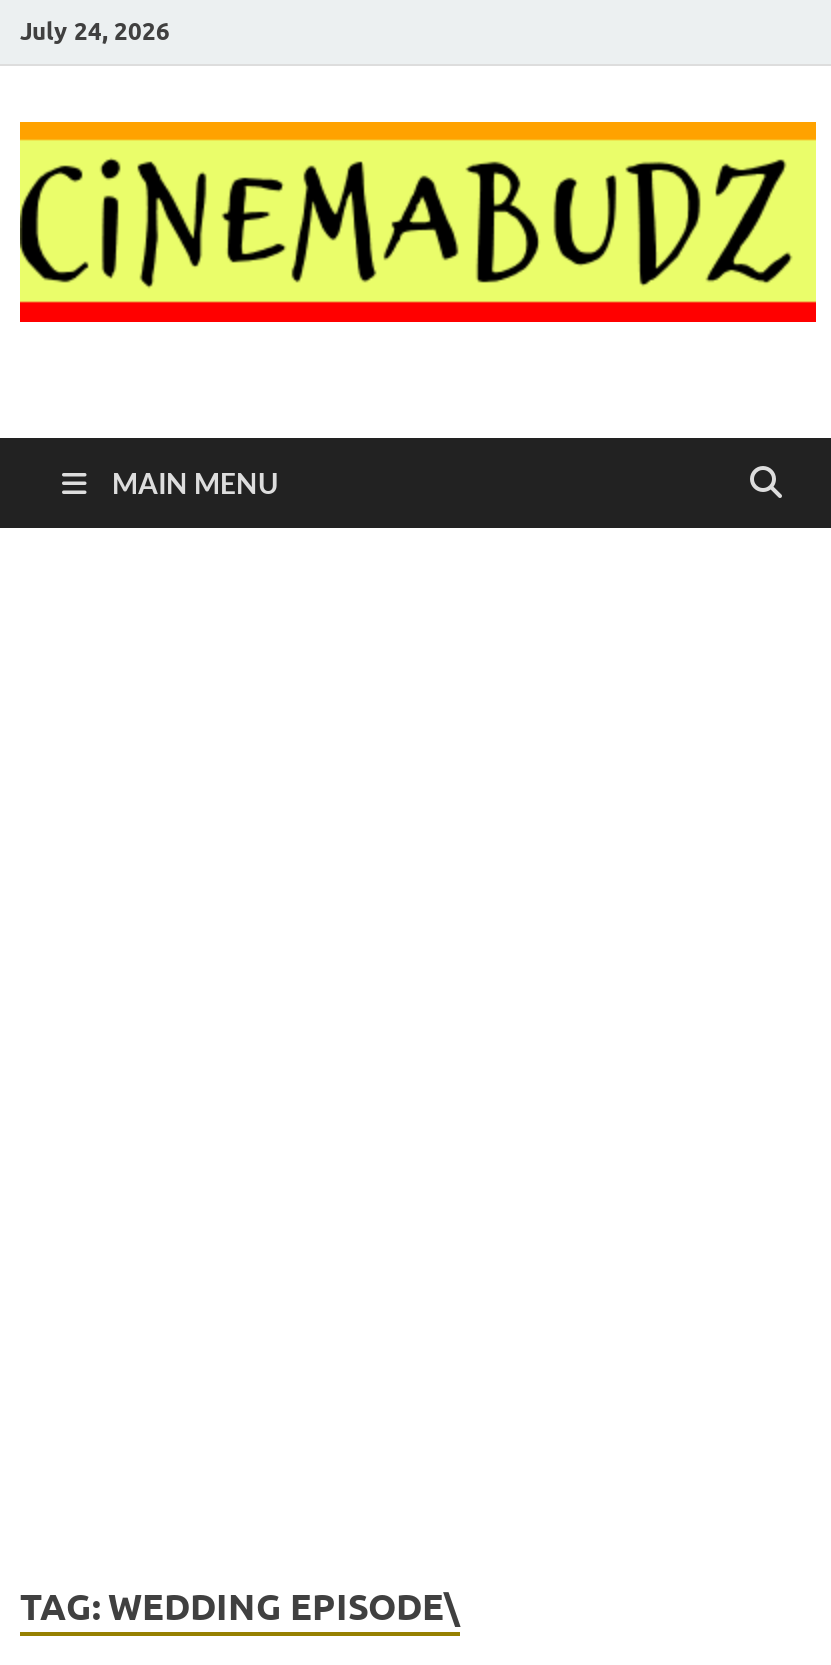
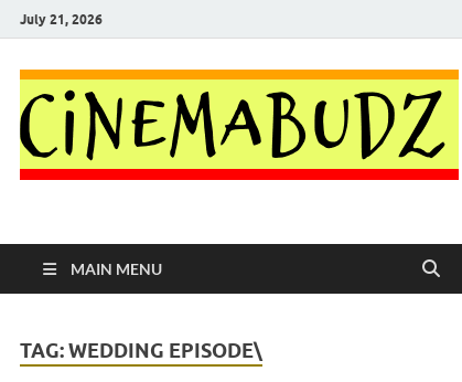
- July 24, 2026
+ July 21, 2026
